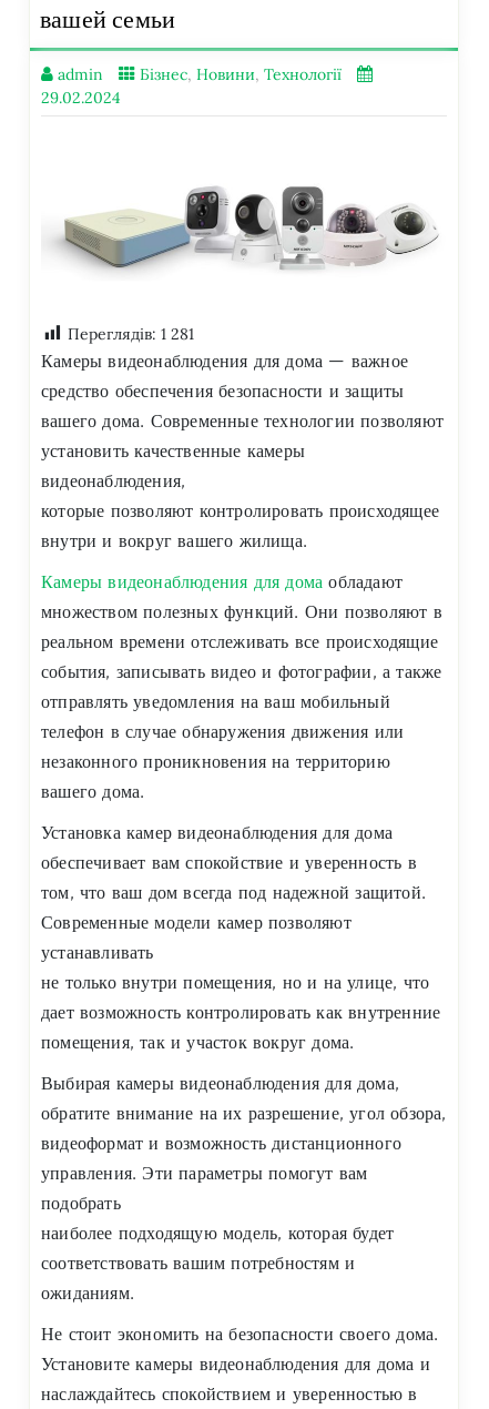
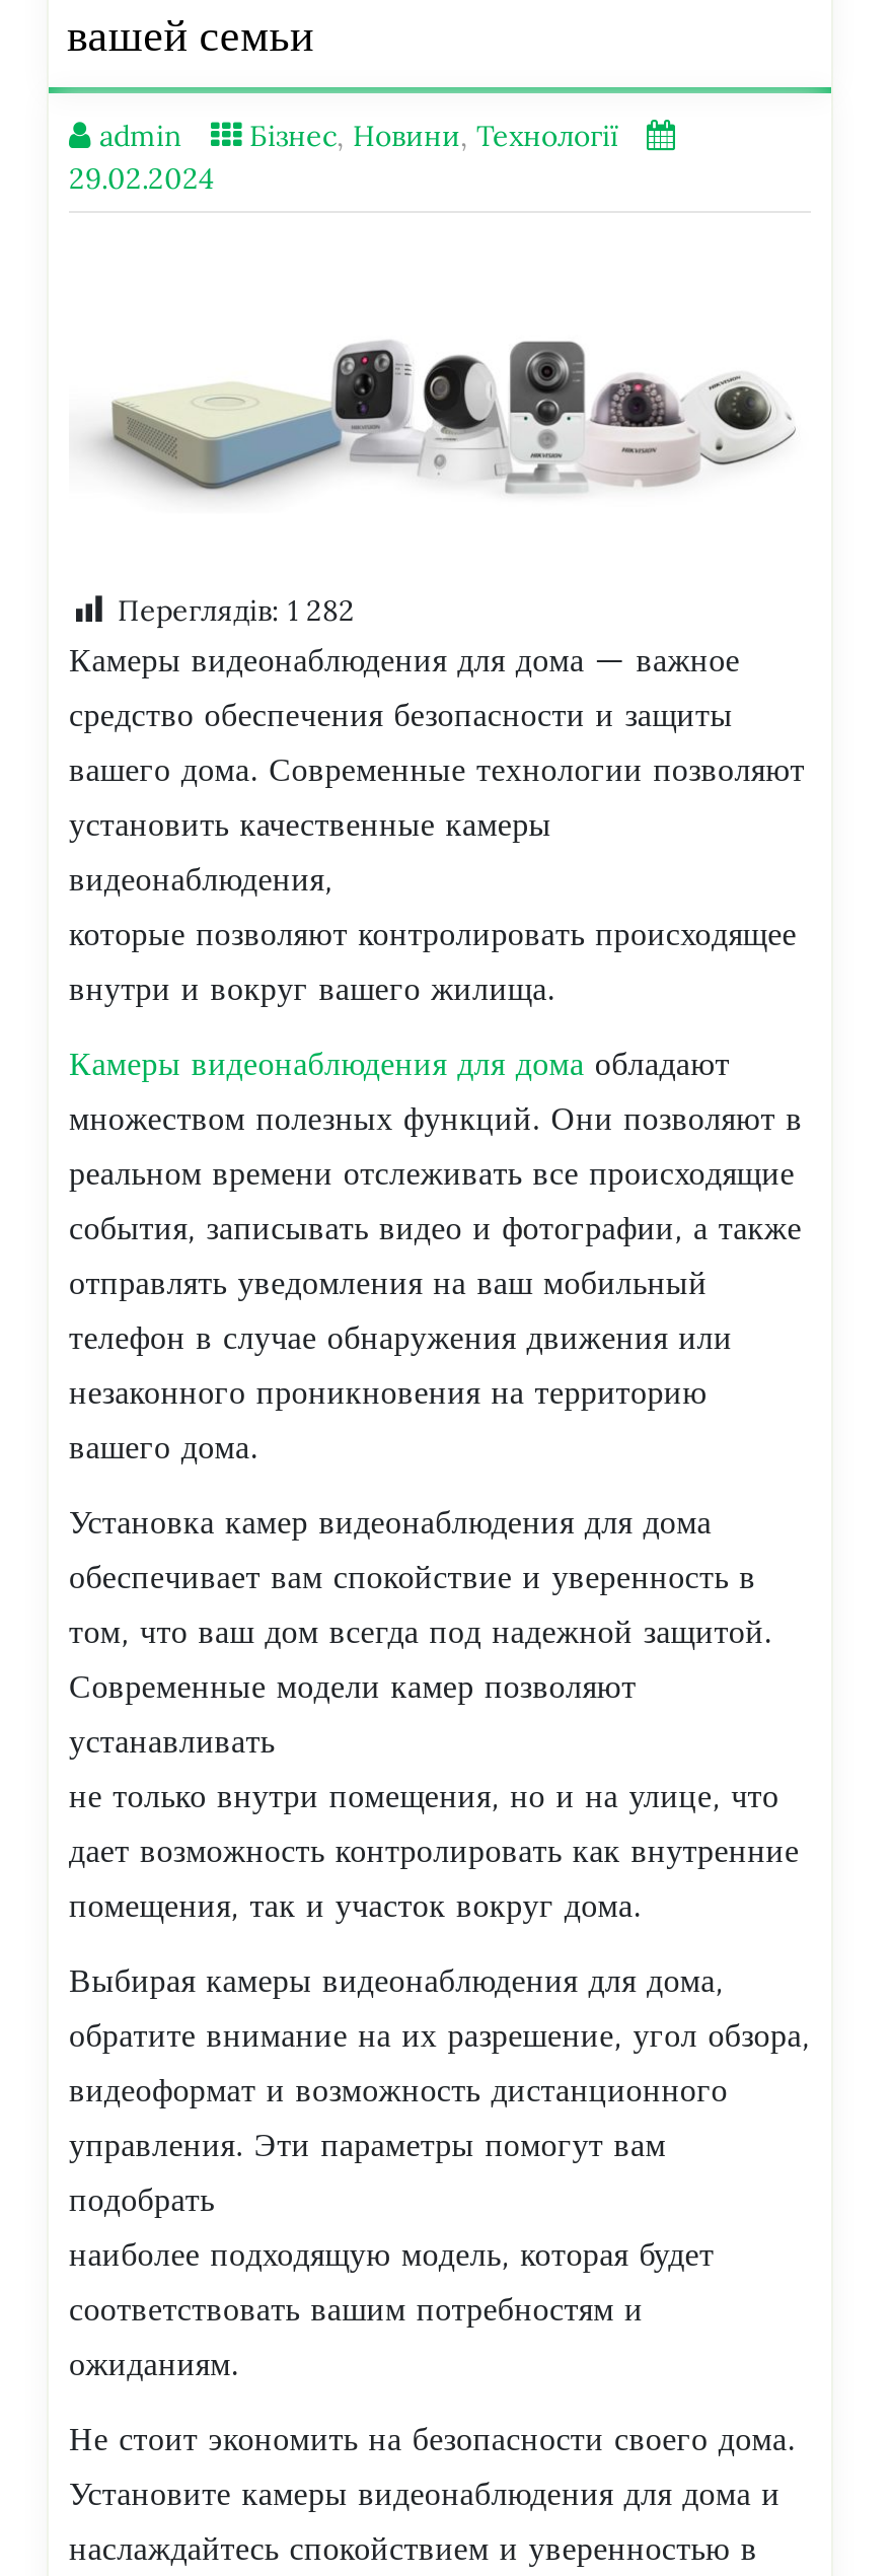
- Переглядів: 1 281
+ Переглядів: 1 282
